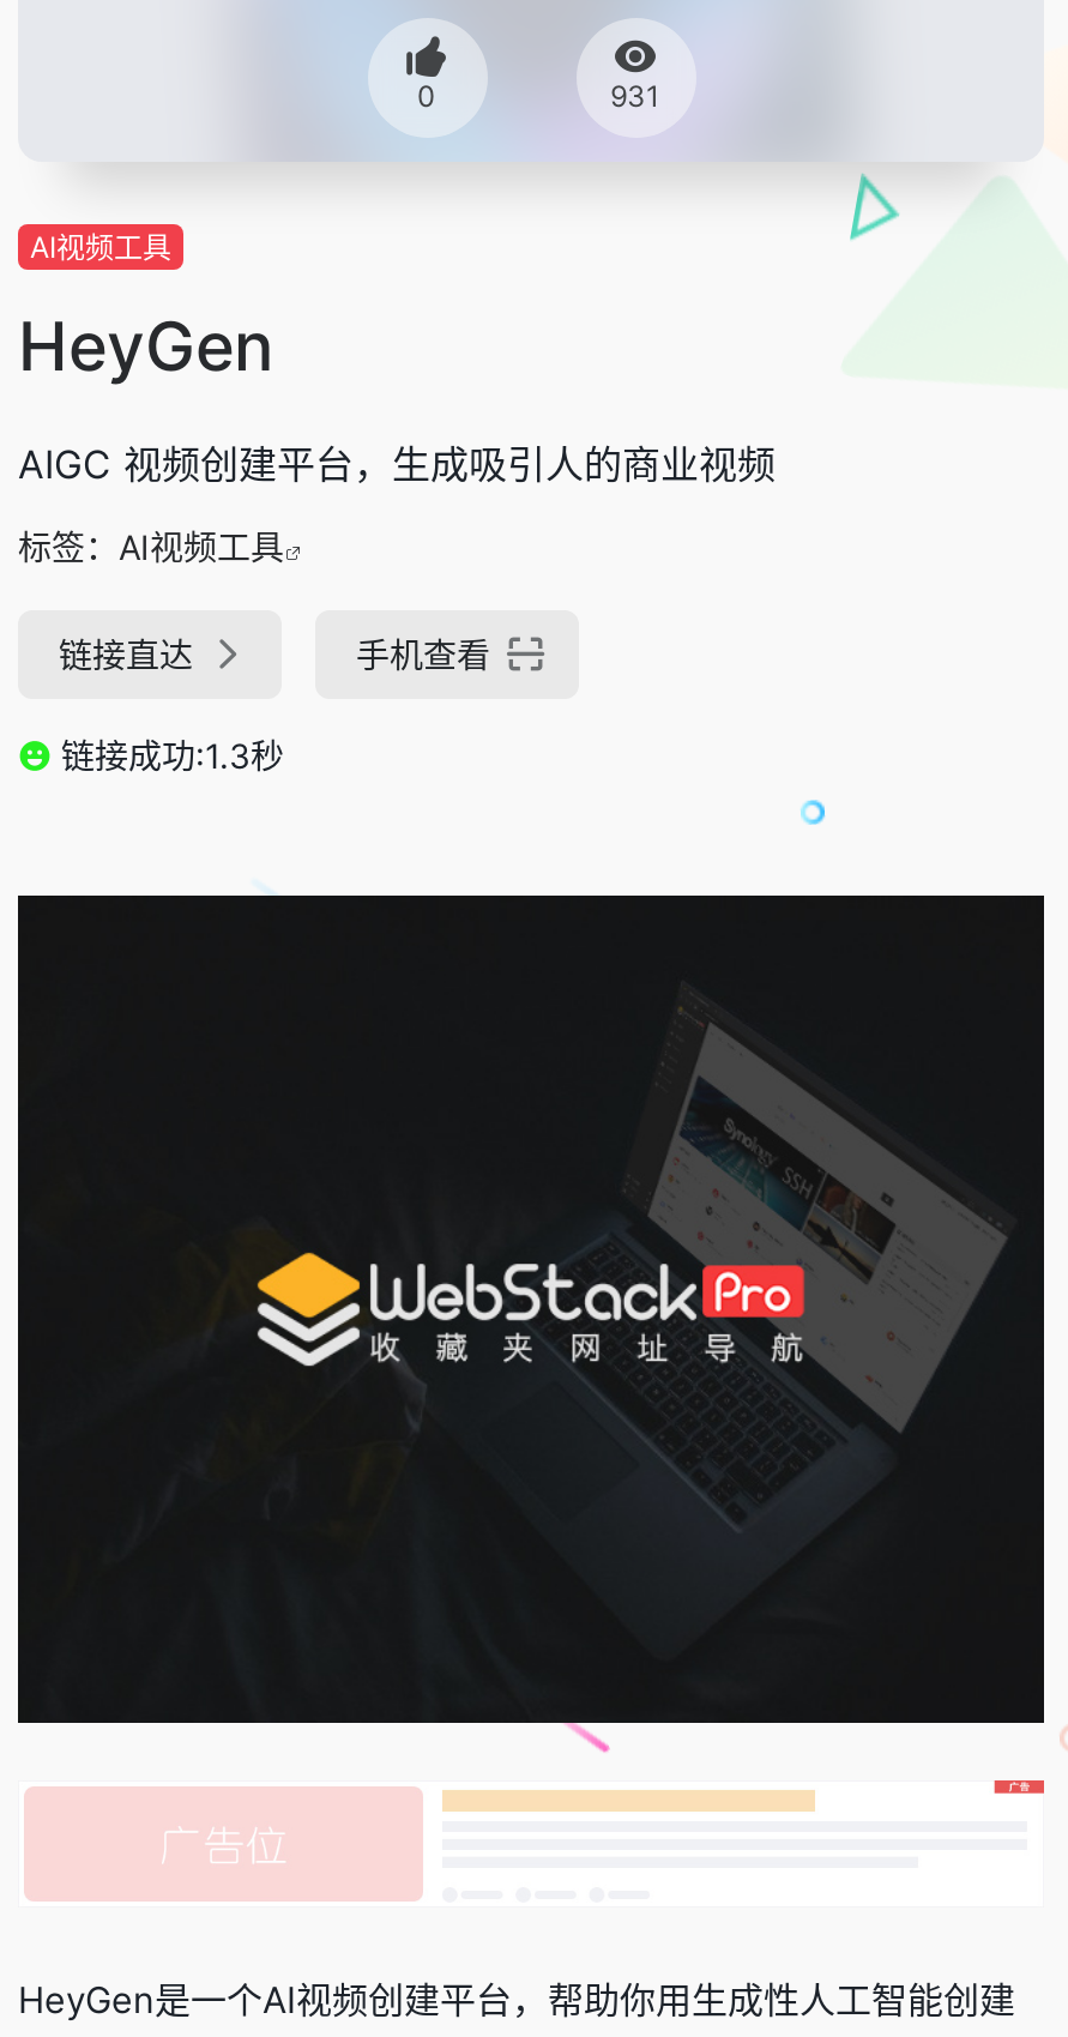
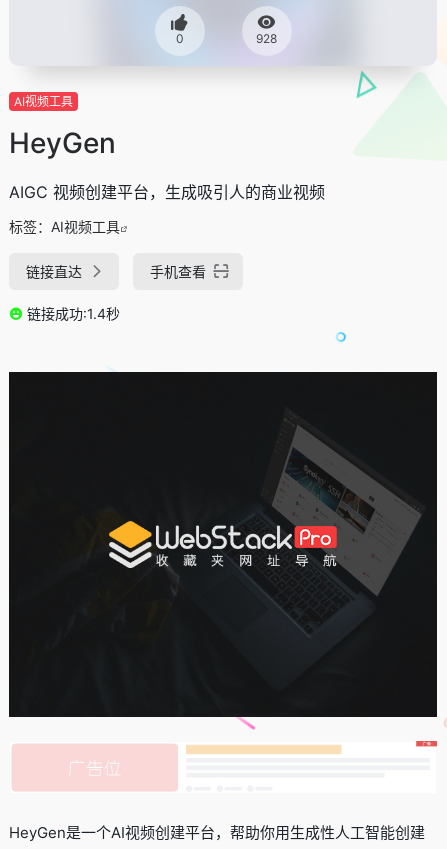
- 931
+ 928

- 链接成功:1.3秒
+ 链接成功:1.4秒
